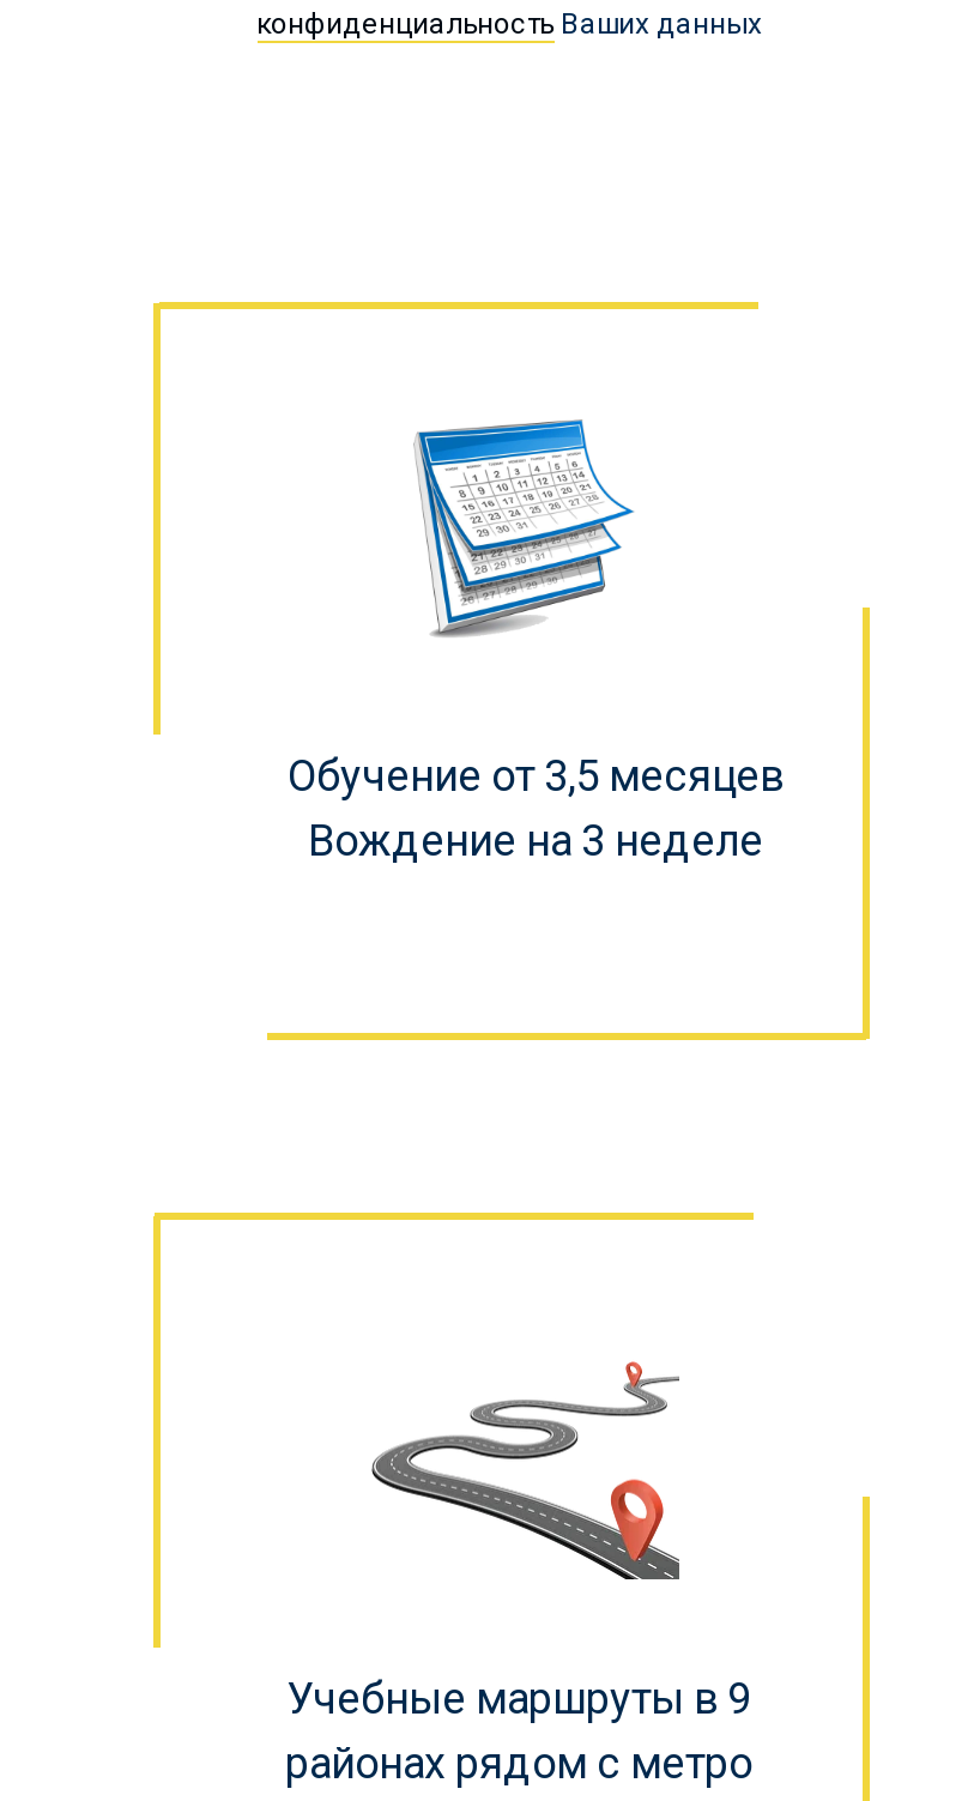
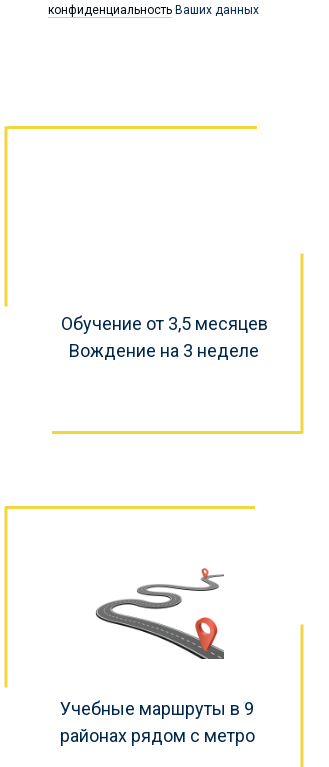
- [image]
